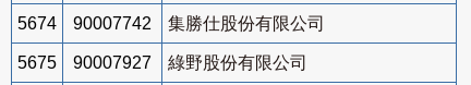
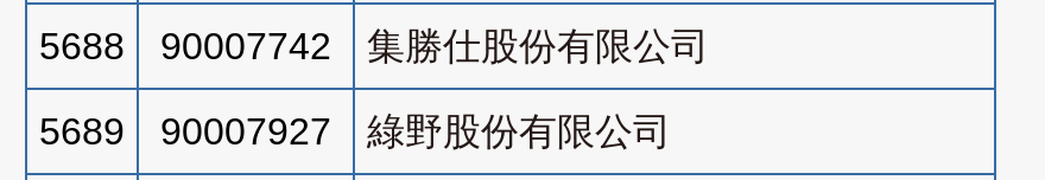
- 5674 90007742 集勝仕股份有限公司
+ 5688 90007742 集勝仕股份有限公司

- 5675 90007927 綠野股份有限公司
+ 5689 90007927 綠野股份有限公司
